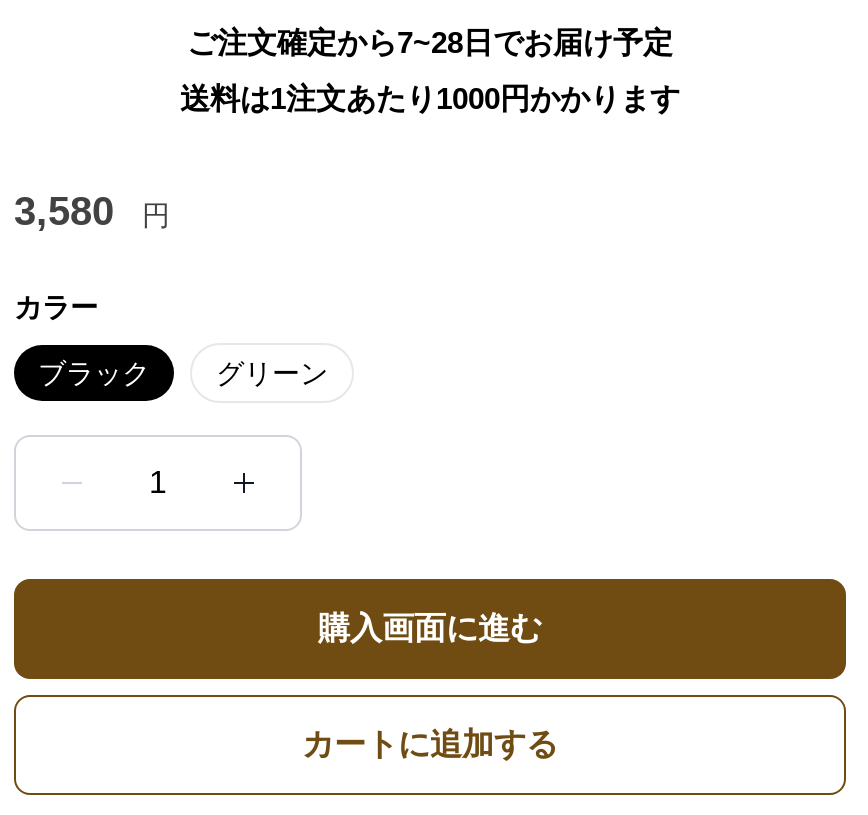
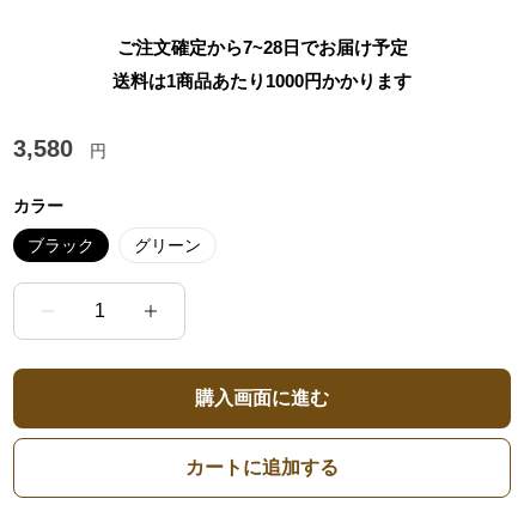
- 送料は1注文あたり1000円かかります
+ 送料は1商品あたり1000円かかります
